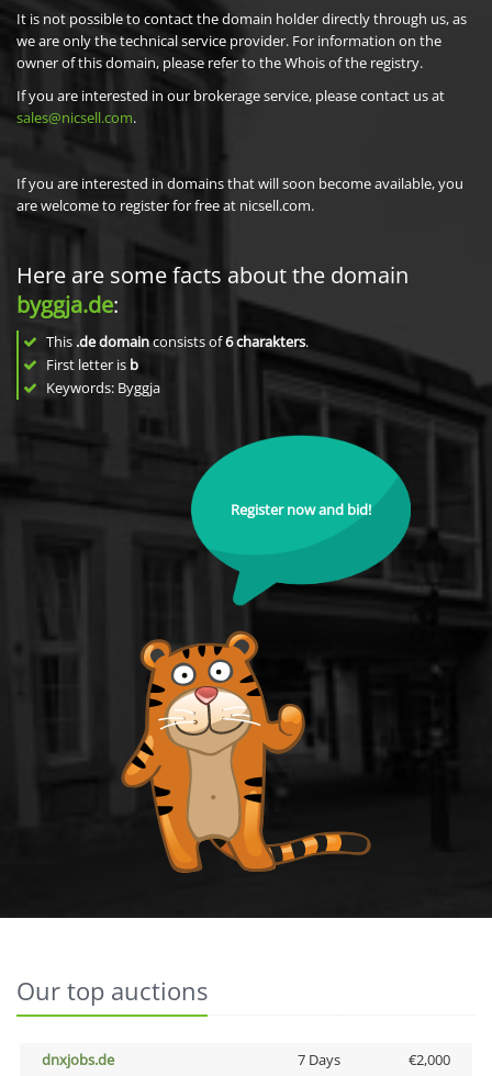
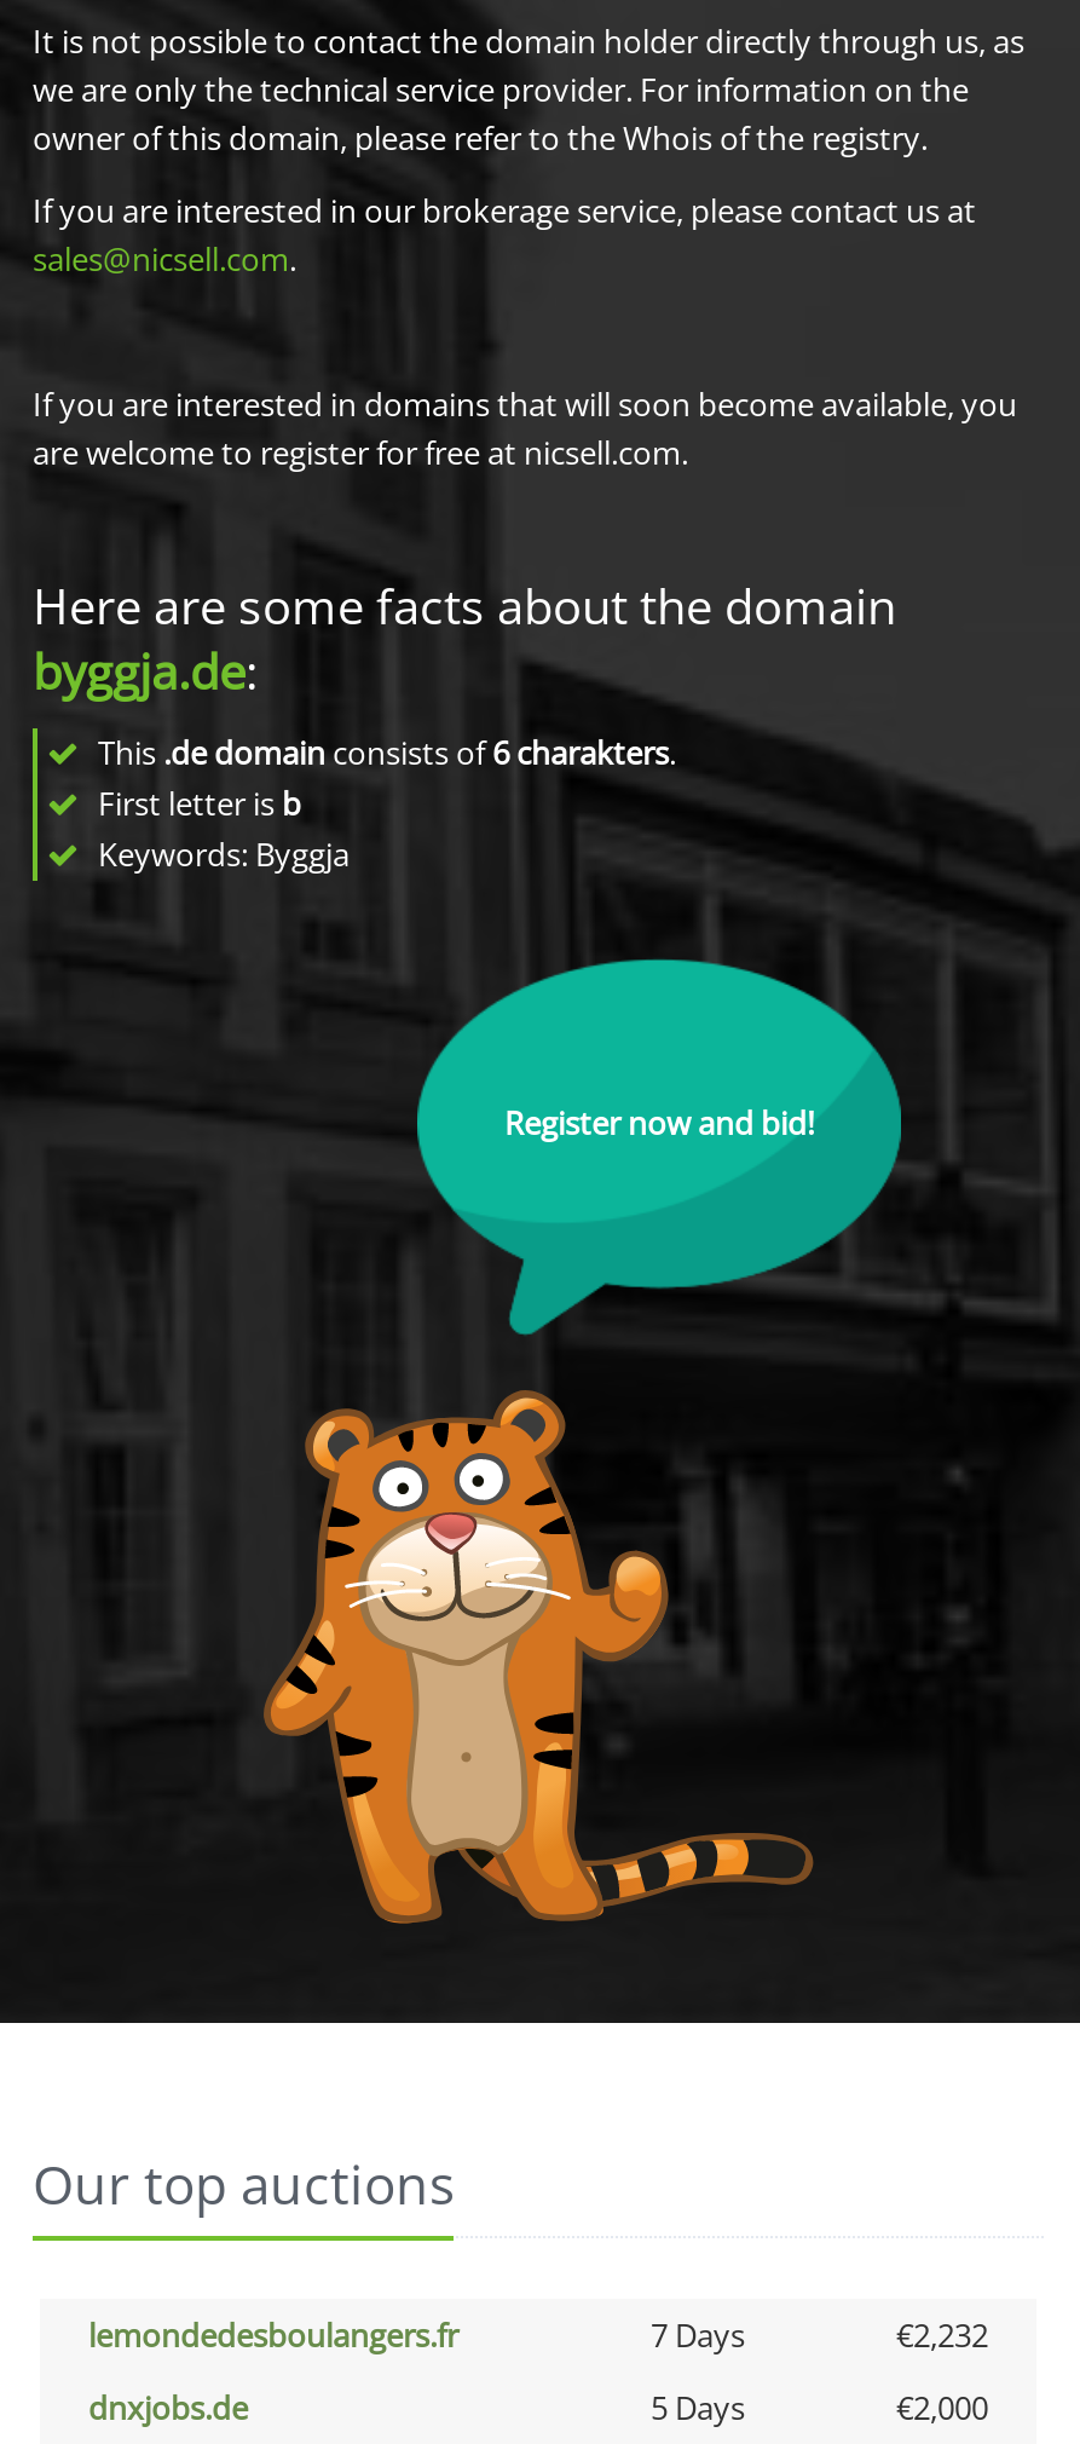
+ lemondedesboulangers.fr
+ 7 Days
+ €2,232

- 7 Days
+ 5 Days
